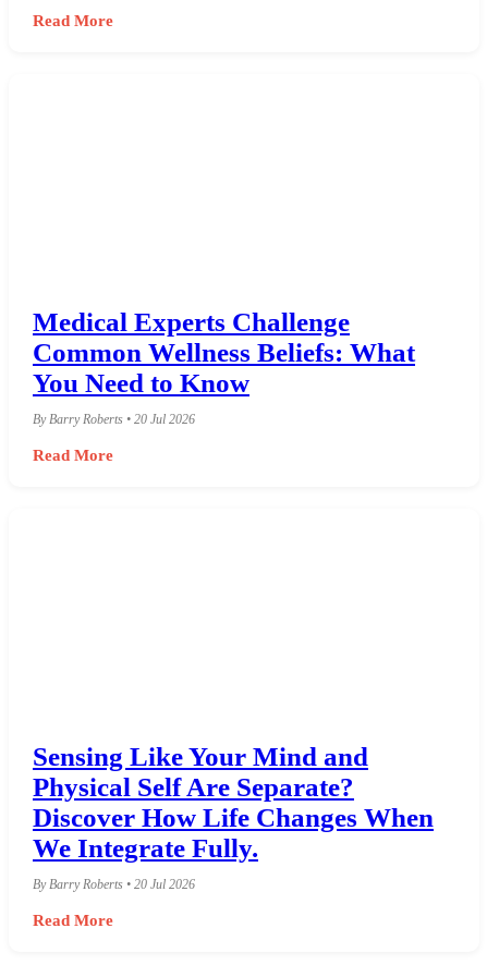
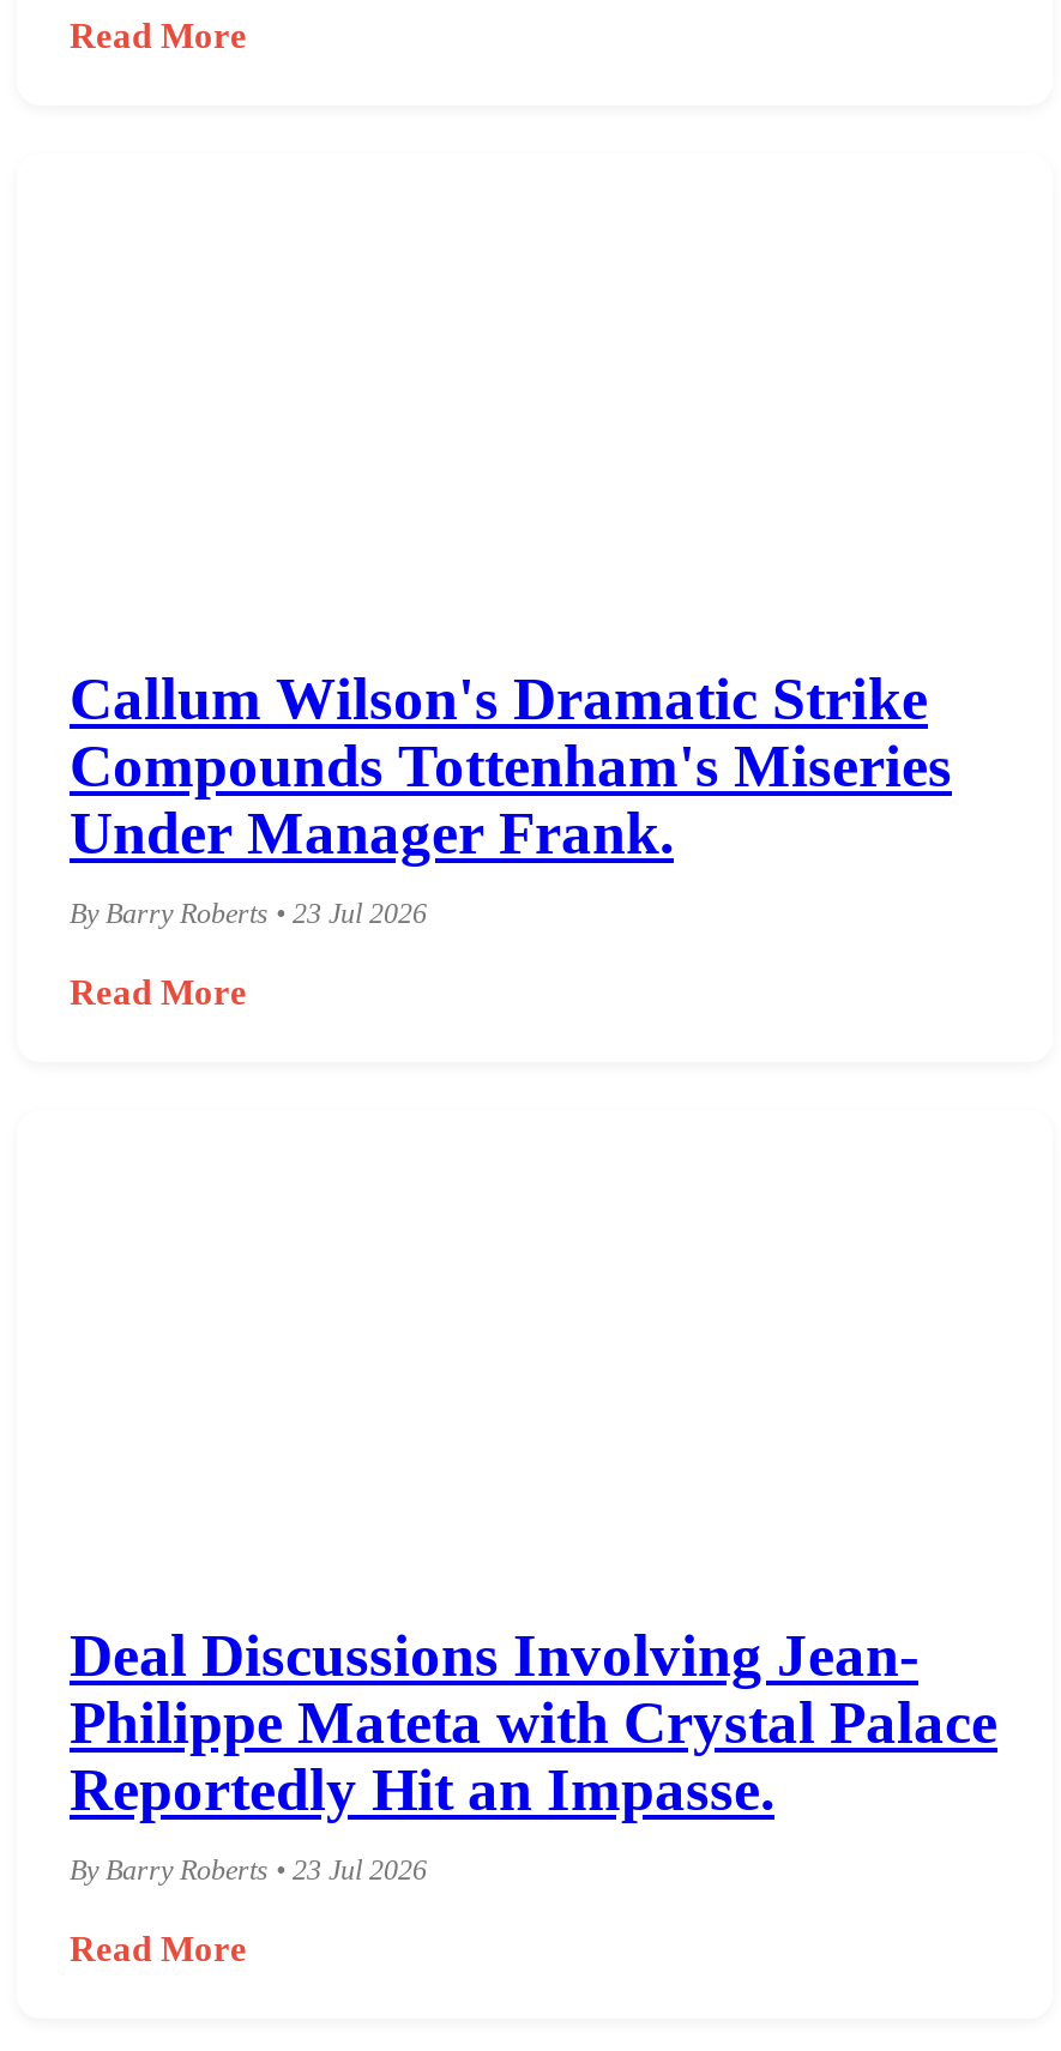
- Medical Experts Challenge
- Common Wellness Beliefs: What
- You Need to Know
+ Callum Wilson's Dramatic Strike
+ Compounds Tottenham's Miseries
+ Under Manager Frank.

- By Barry Roberts • 20 Jul 2026
+ By Barry Roberts • 23 Jul 2026

- Sensing Like Your Mind and
- Physical Self Are Separate?
- Discover How Life Changes When
- We Integrate Fully.
+ Deal Discussions Involving Jean-
+ Philippe Mateta with Crystal Palace
+ Reportedly Hit an Impasse.

- By Barry Roberts • 20 Jul 2026
+ By Barry Roberts • 23 Jul 2026
